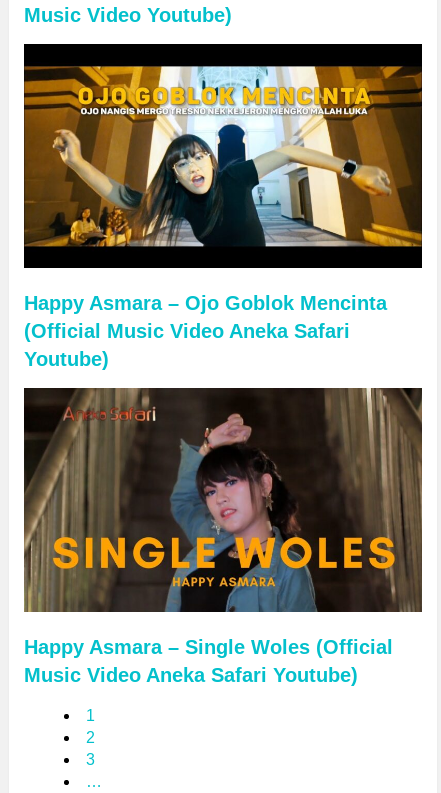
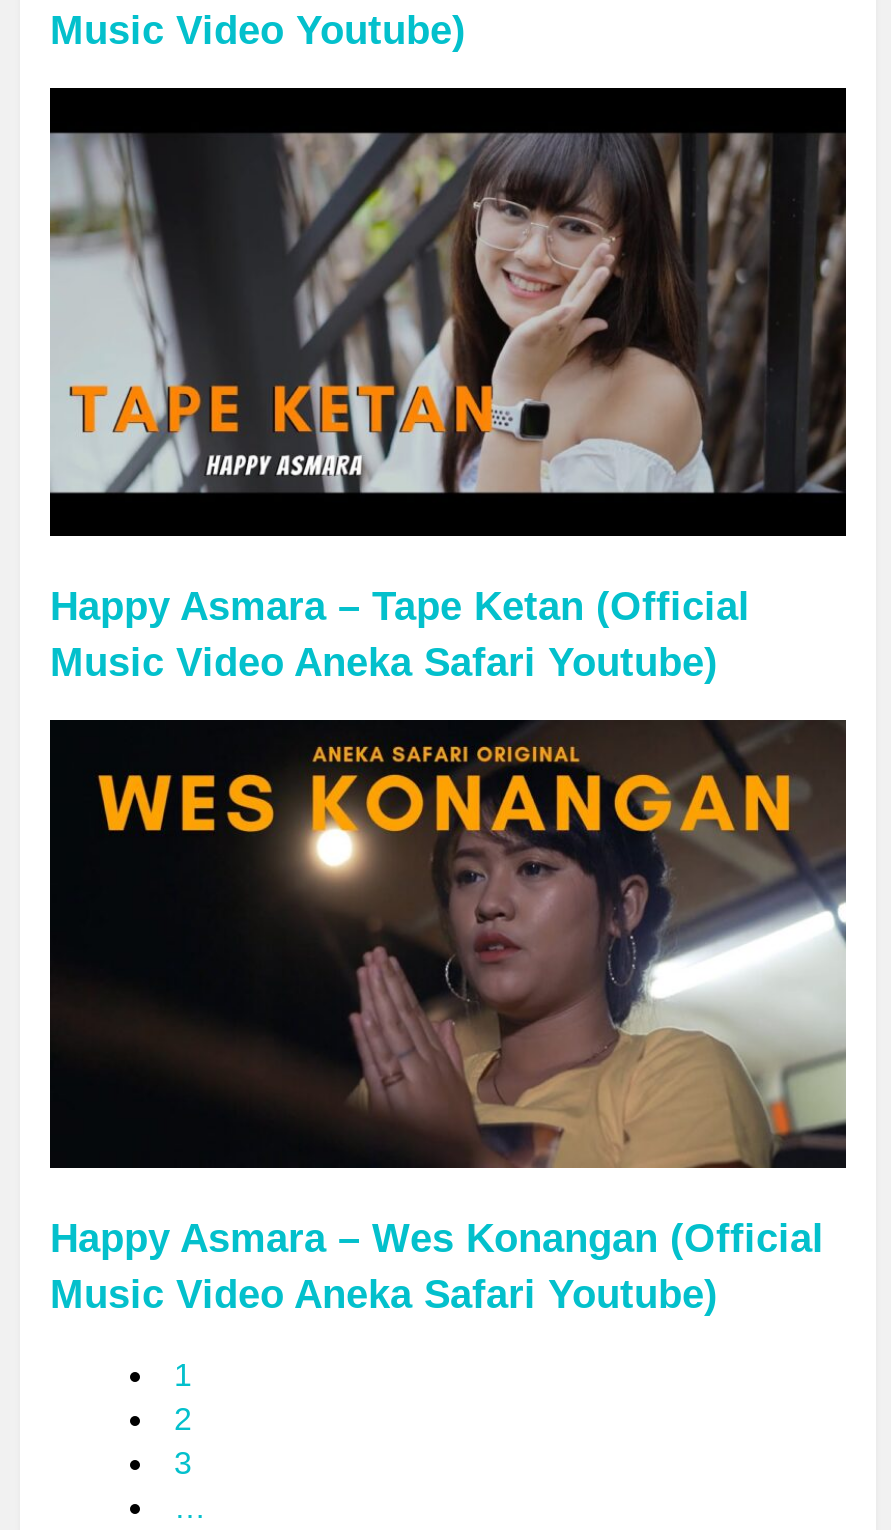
- [image]
+ [image]

- Happy Asmara – Ojo Goblok Mencinta
- (Official Music Video Aneka Safari
- Youtube)
+ Happy Asmara – Tape Ketan (Official
+ Music Video Aneka Safari Youtube)

- [image]
- Happy Asmara – Single Woles (Official
+ [image]
+ Happy Asmara – Wes Konangan (Official
